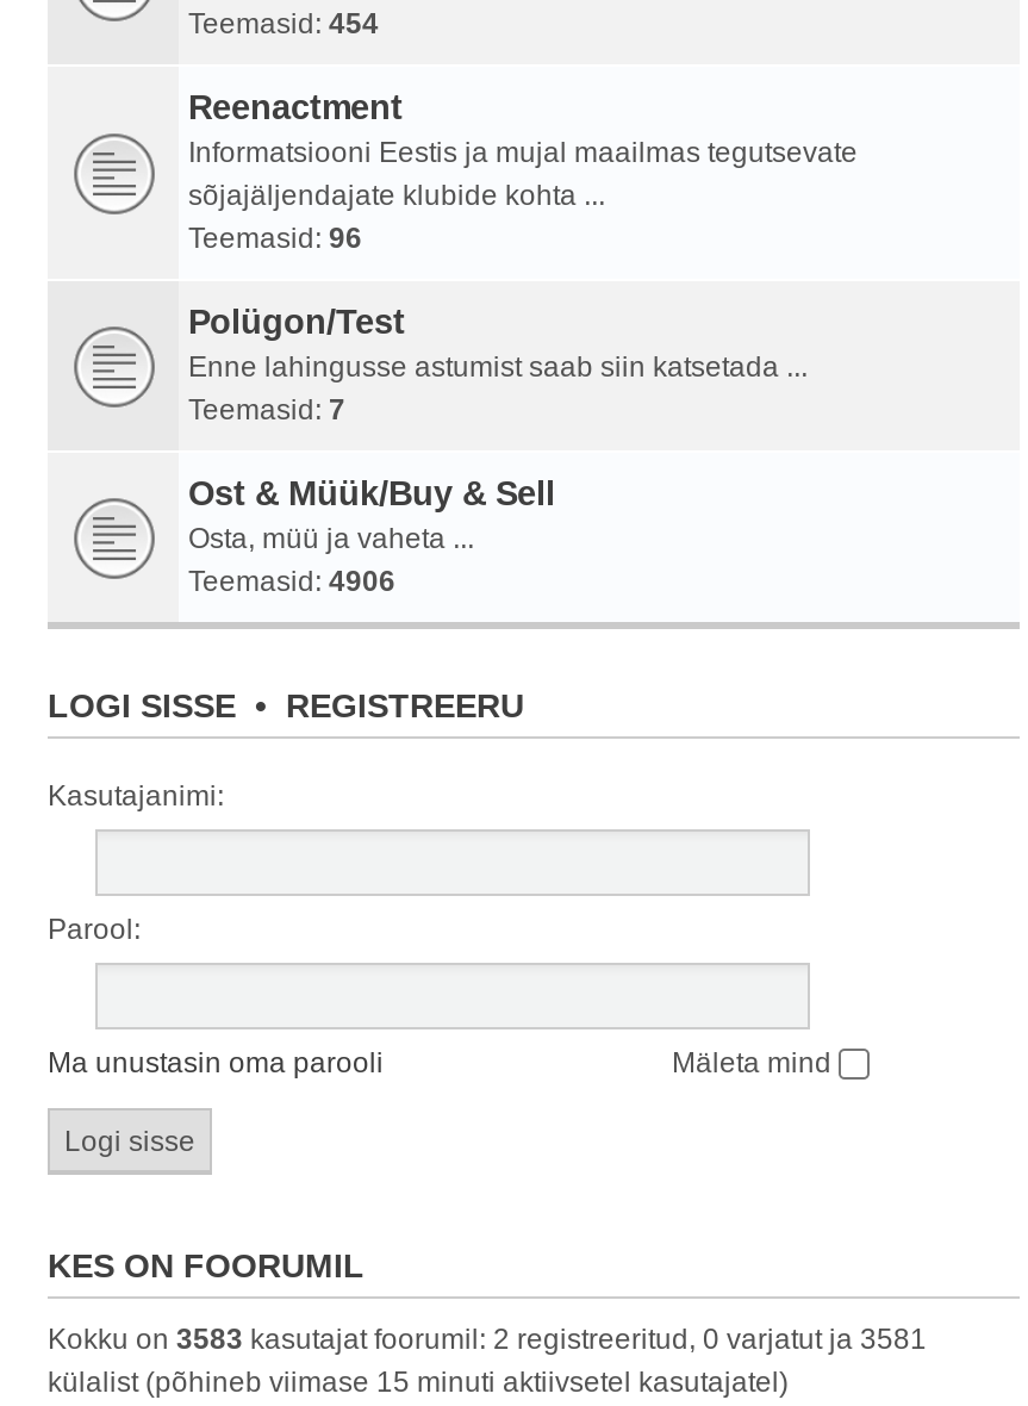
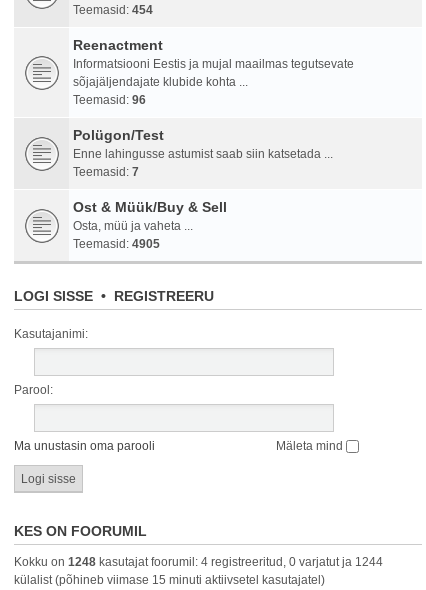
- Teemasid: 4906
+ Teemasid: 4905

- Kokku on 3583 kasutajat foorumil: 2 registreeritud, 0 varjatut ja 3581
+ Kokku on 1248 kasutajat foorumil: 4 registreeritud, 0 varjatut ja 1244
